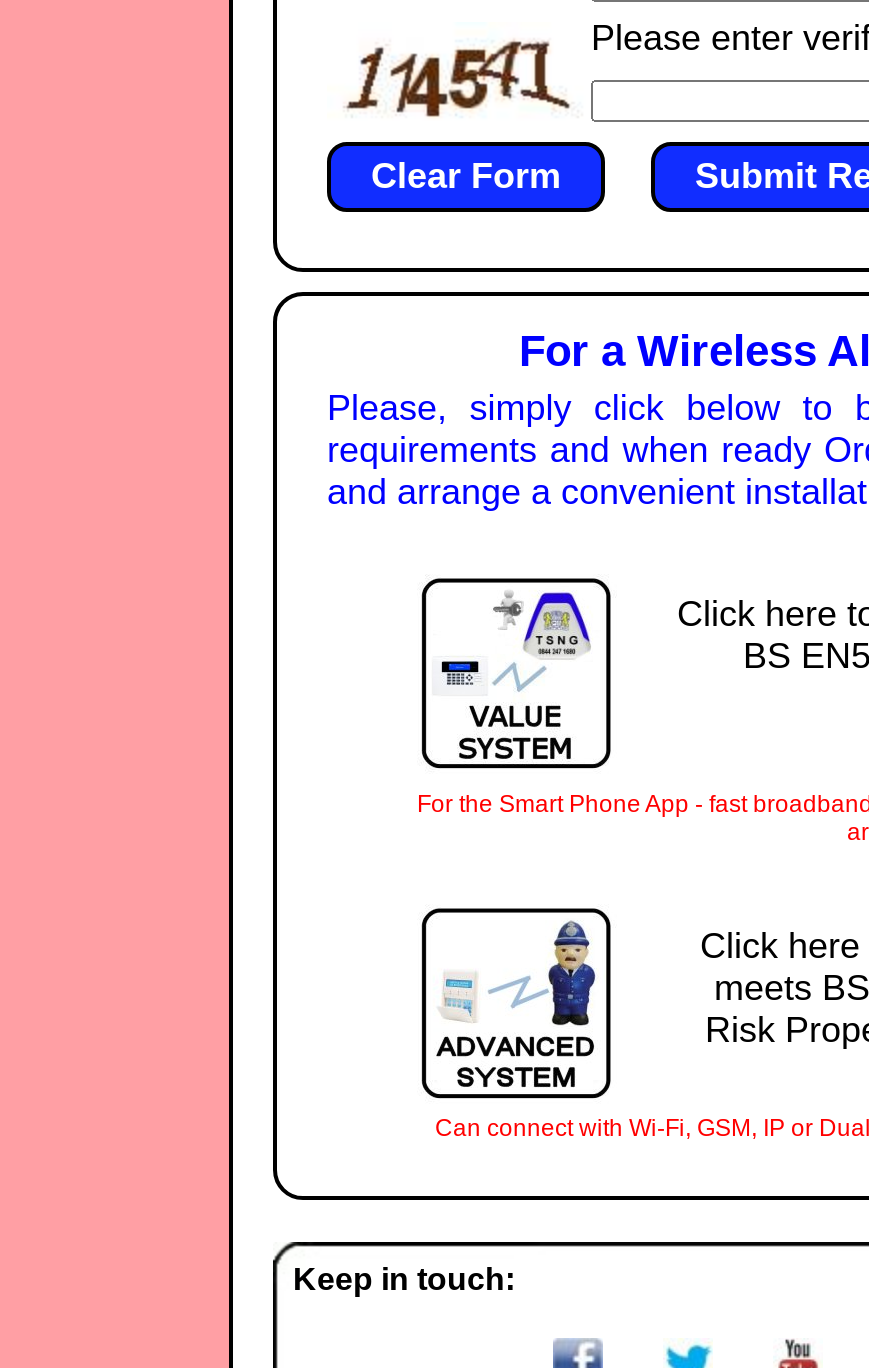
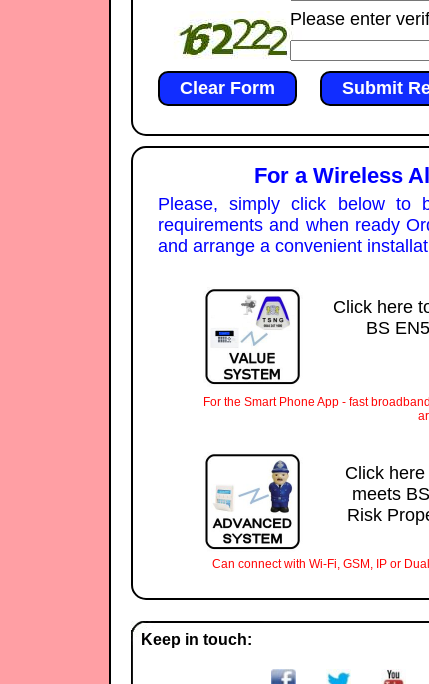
- [image]
+ [image]
